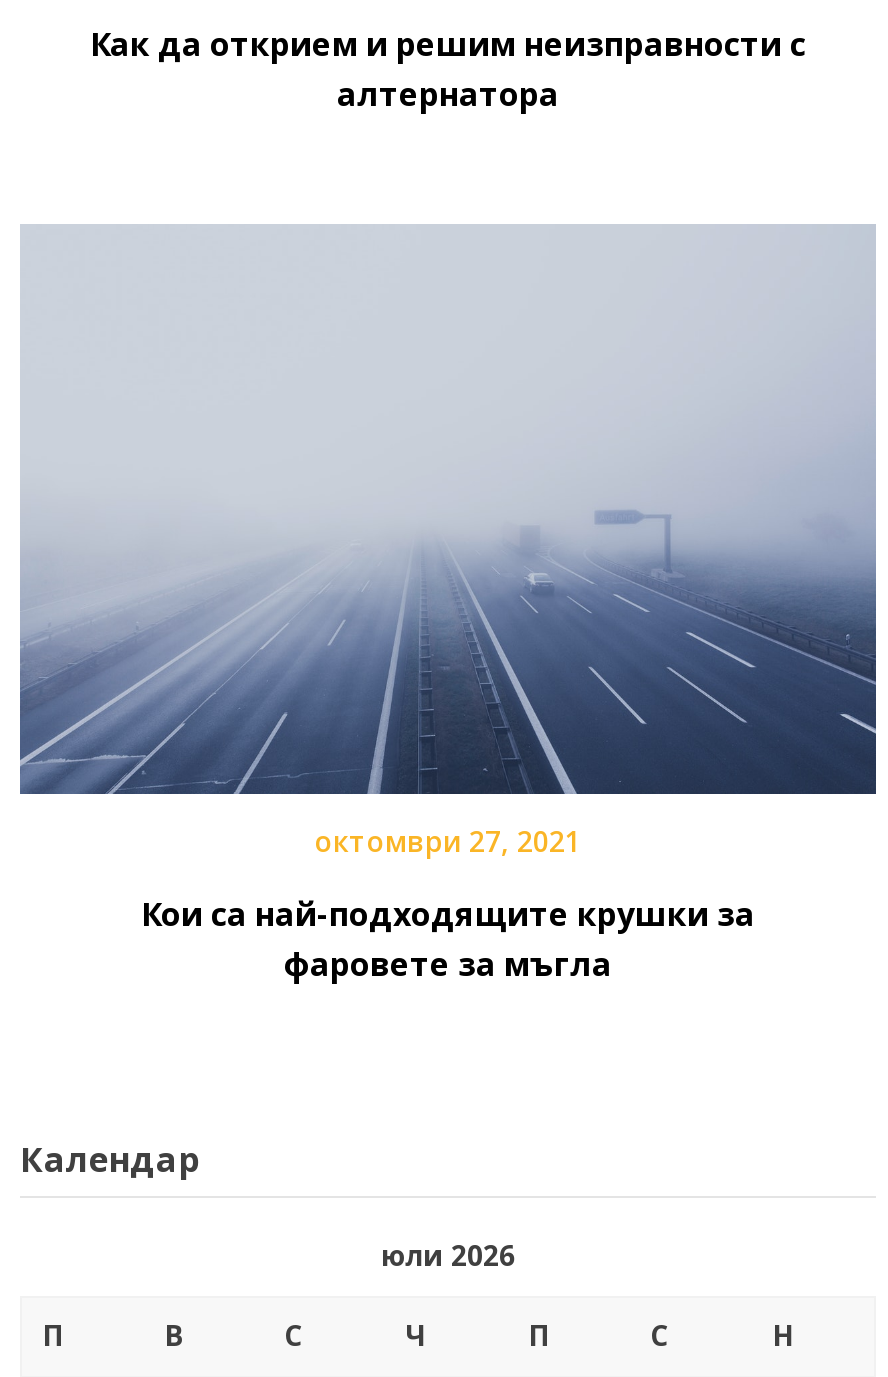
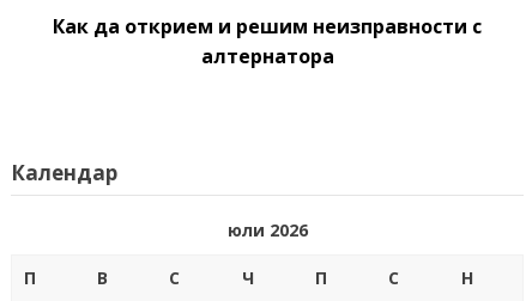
- [image]
- октомври 27, 2021
- Кои са най-подходящите крушки за
- фаровете за мъгла
